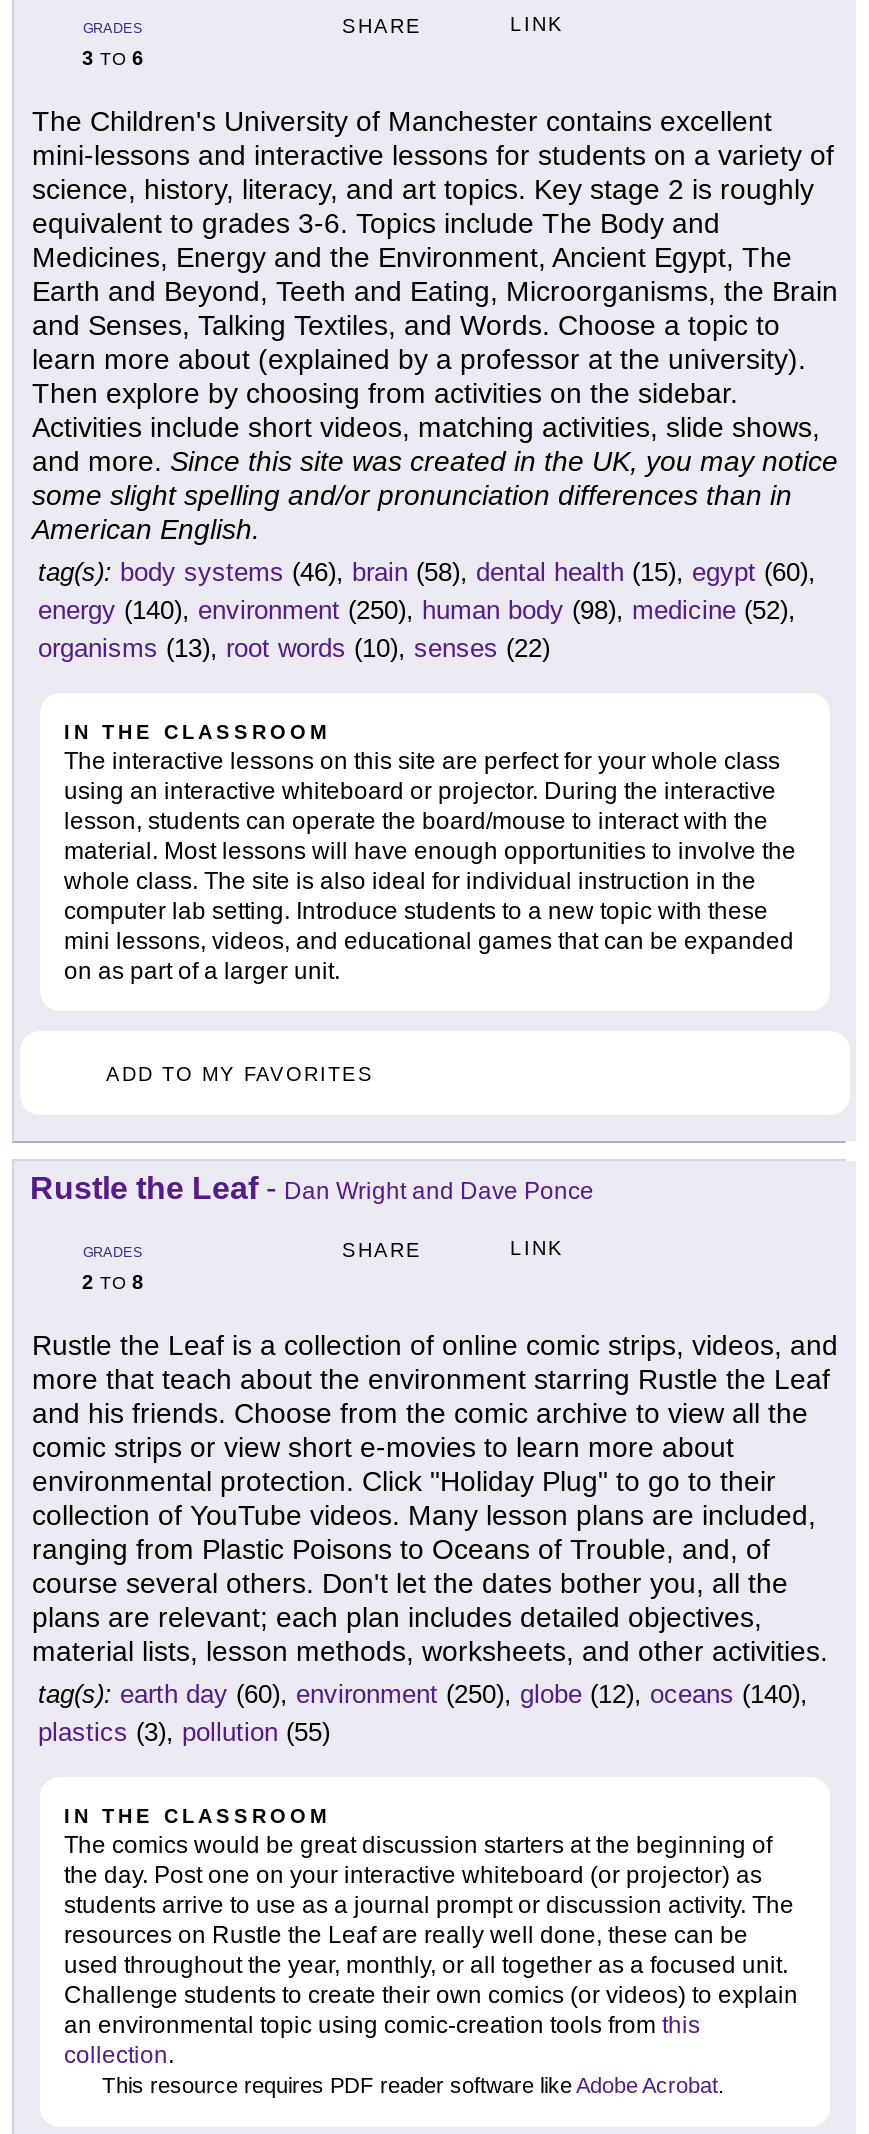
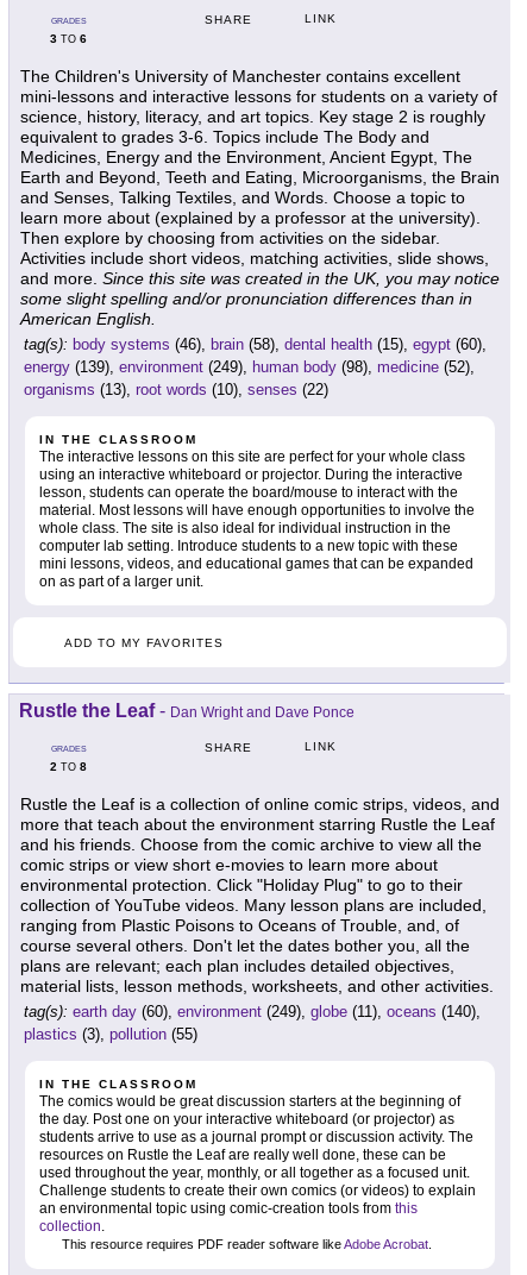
- energy (140), environment (250), human body (98), medicine (52),
+ energy (139), environment (249), human body (98), medicine (52),

- tag(s): earth day (60), environment (250), globe (12), oceans (140),
+ tag(s): earth day (60), environment (249), globe (11), oceans (140),
